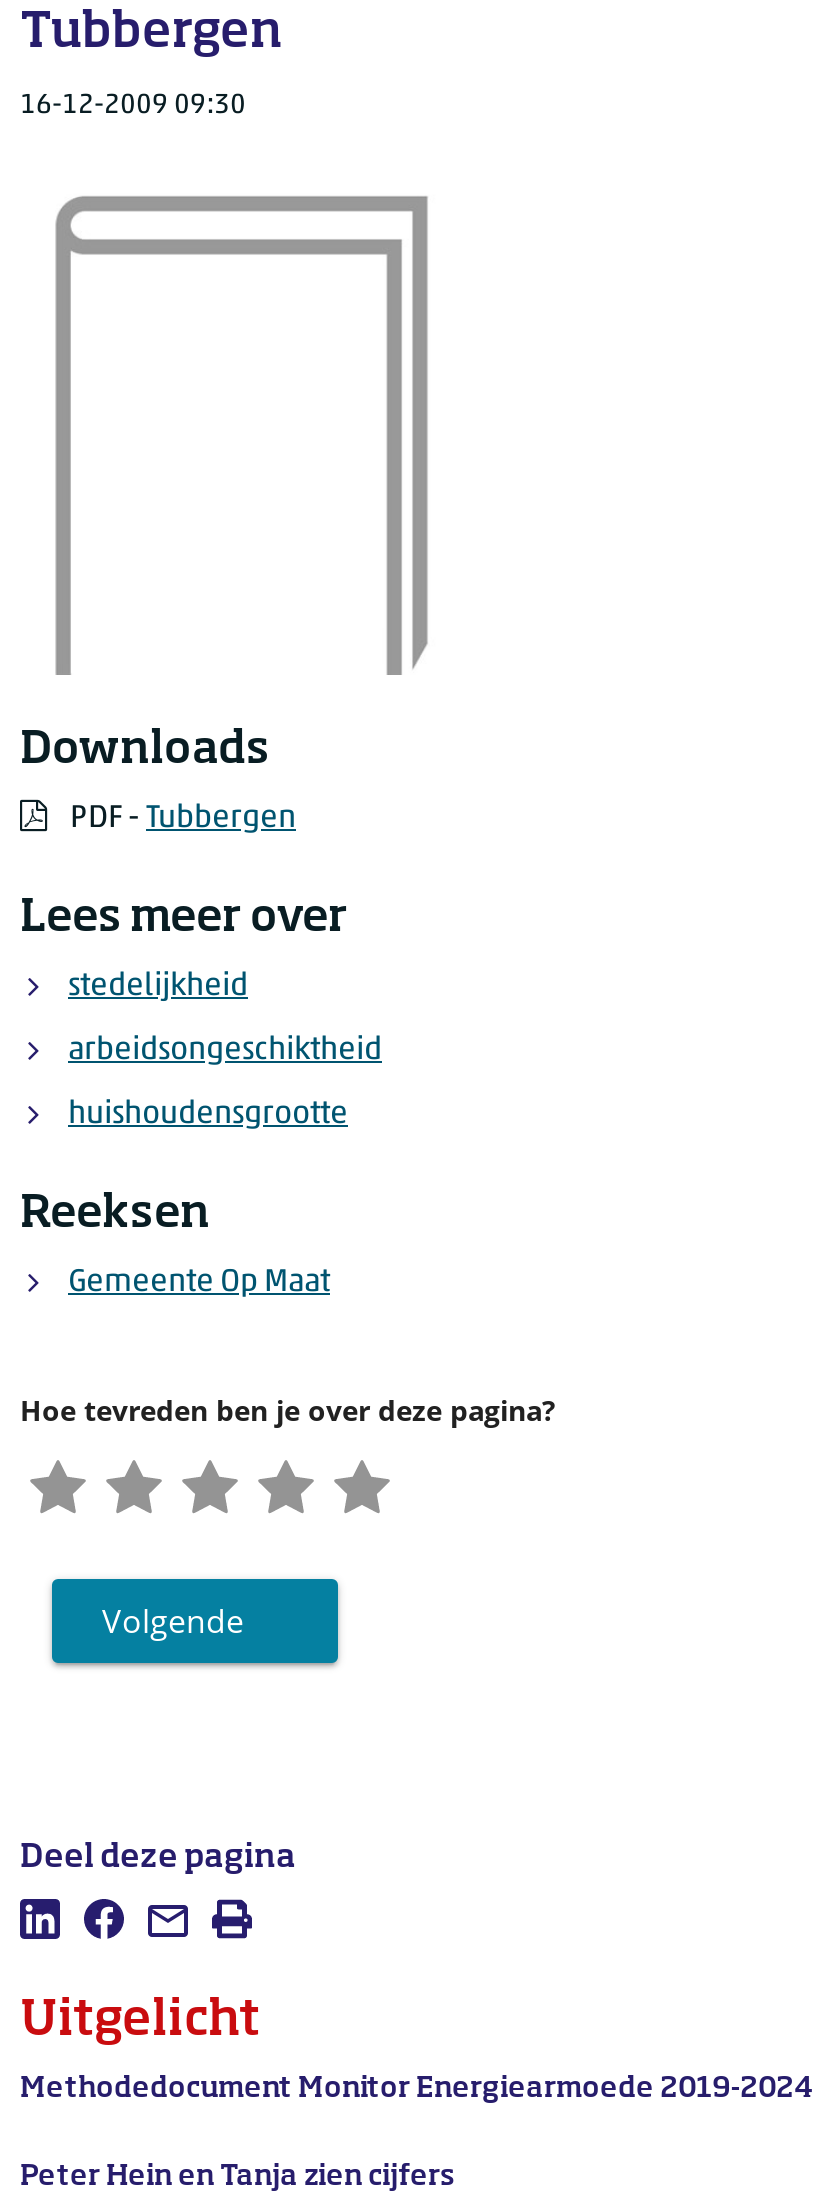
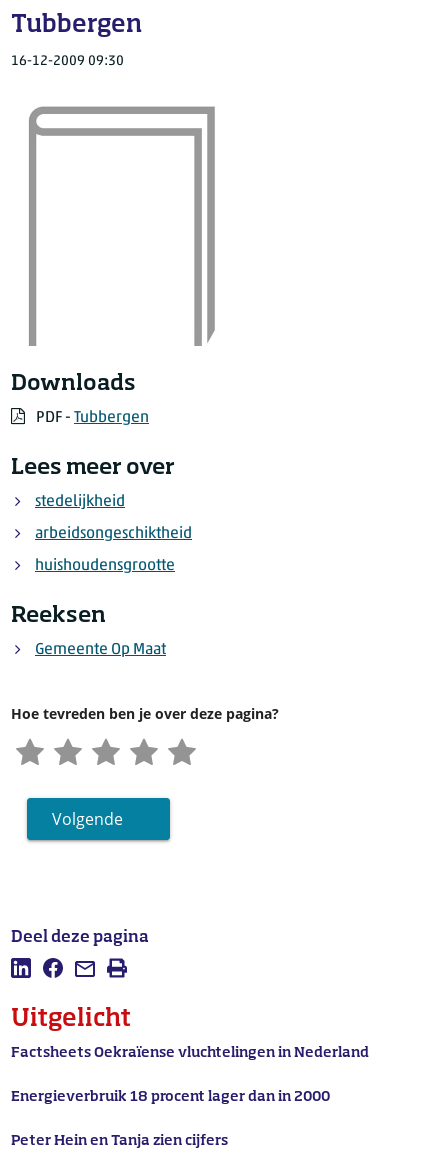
- Methodedocument Monitor Energiearmoede 2019-2024
+ Factsheets Oekraïense vluchtelingen in Nederland
+ Energieverbruik 18 procent lager dan in 2000
